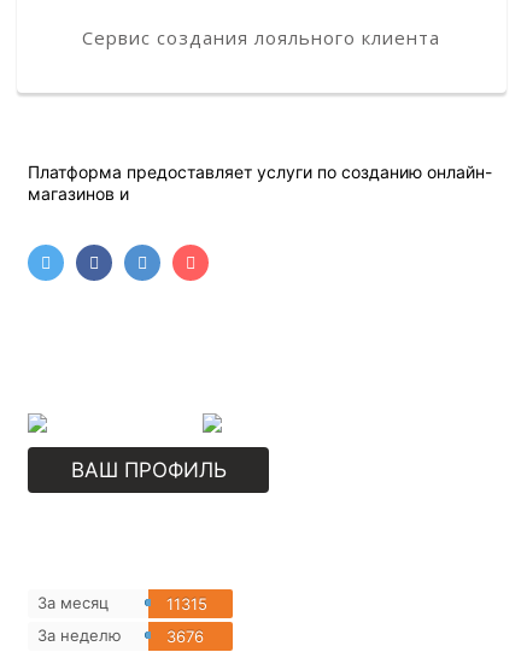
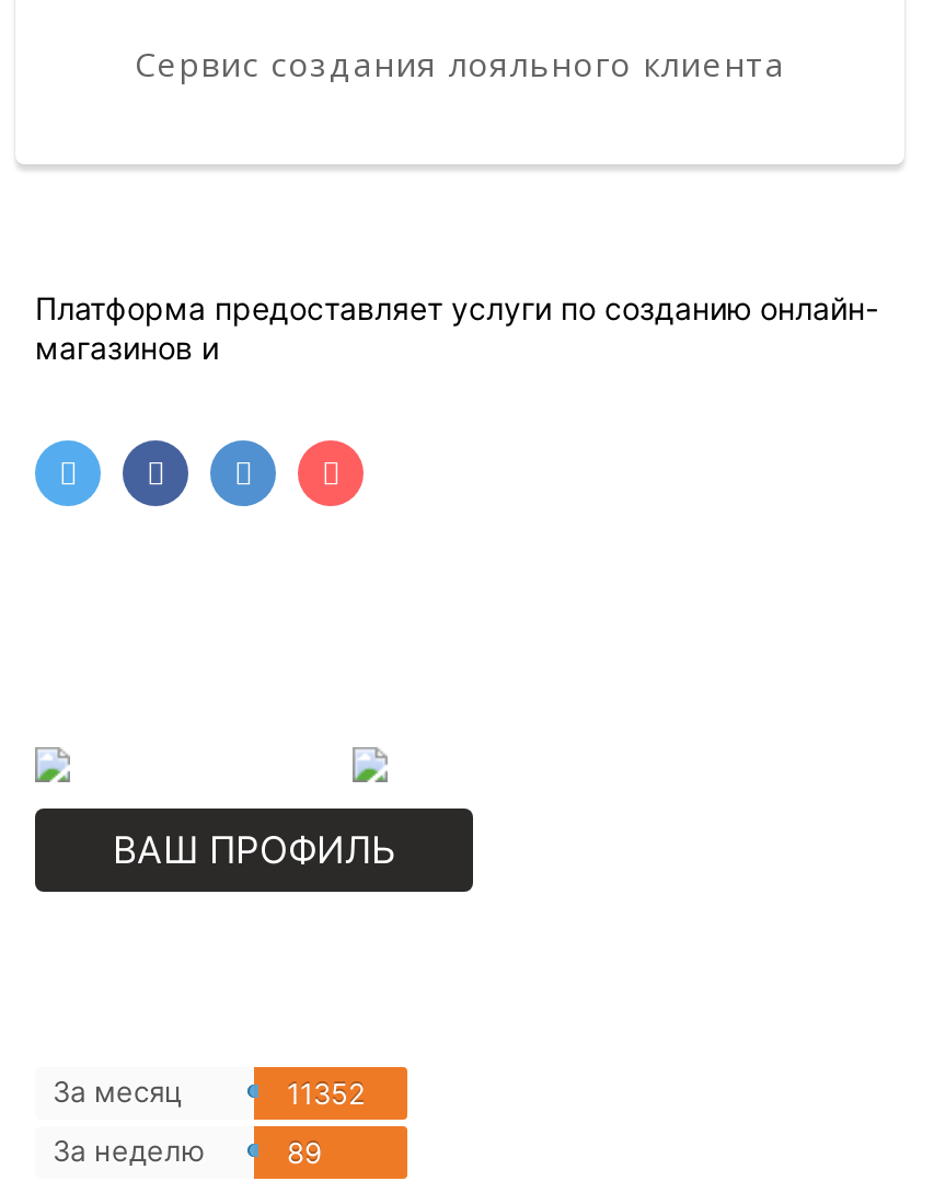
- 11315
+ 11352

- 3676
+ 89
